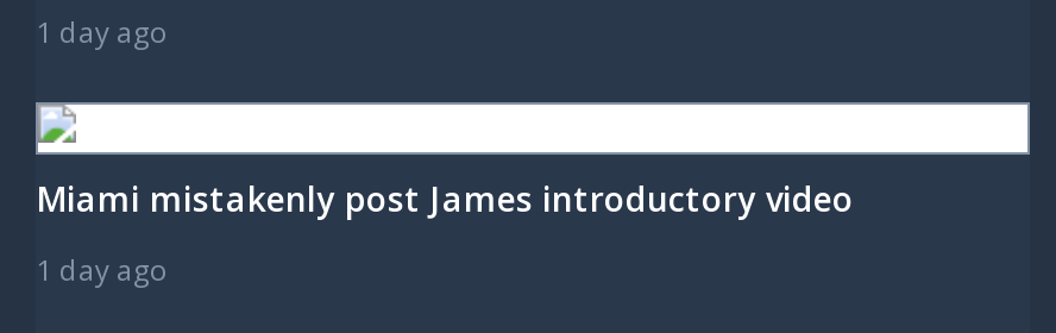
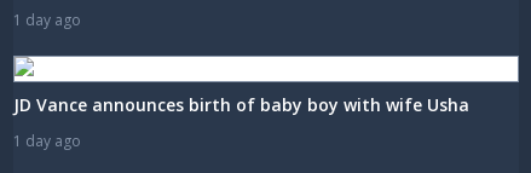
- Miami mistakenly post James introductory video
+ JD Vance announces birth of baby boy with wife Usha
